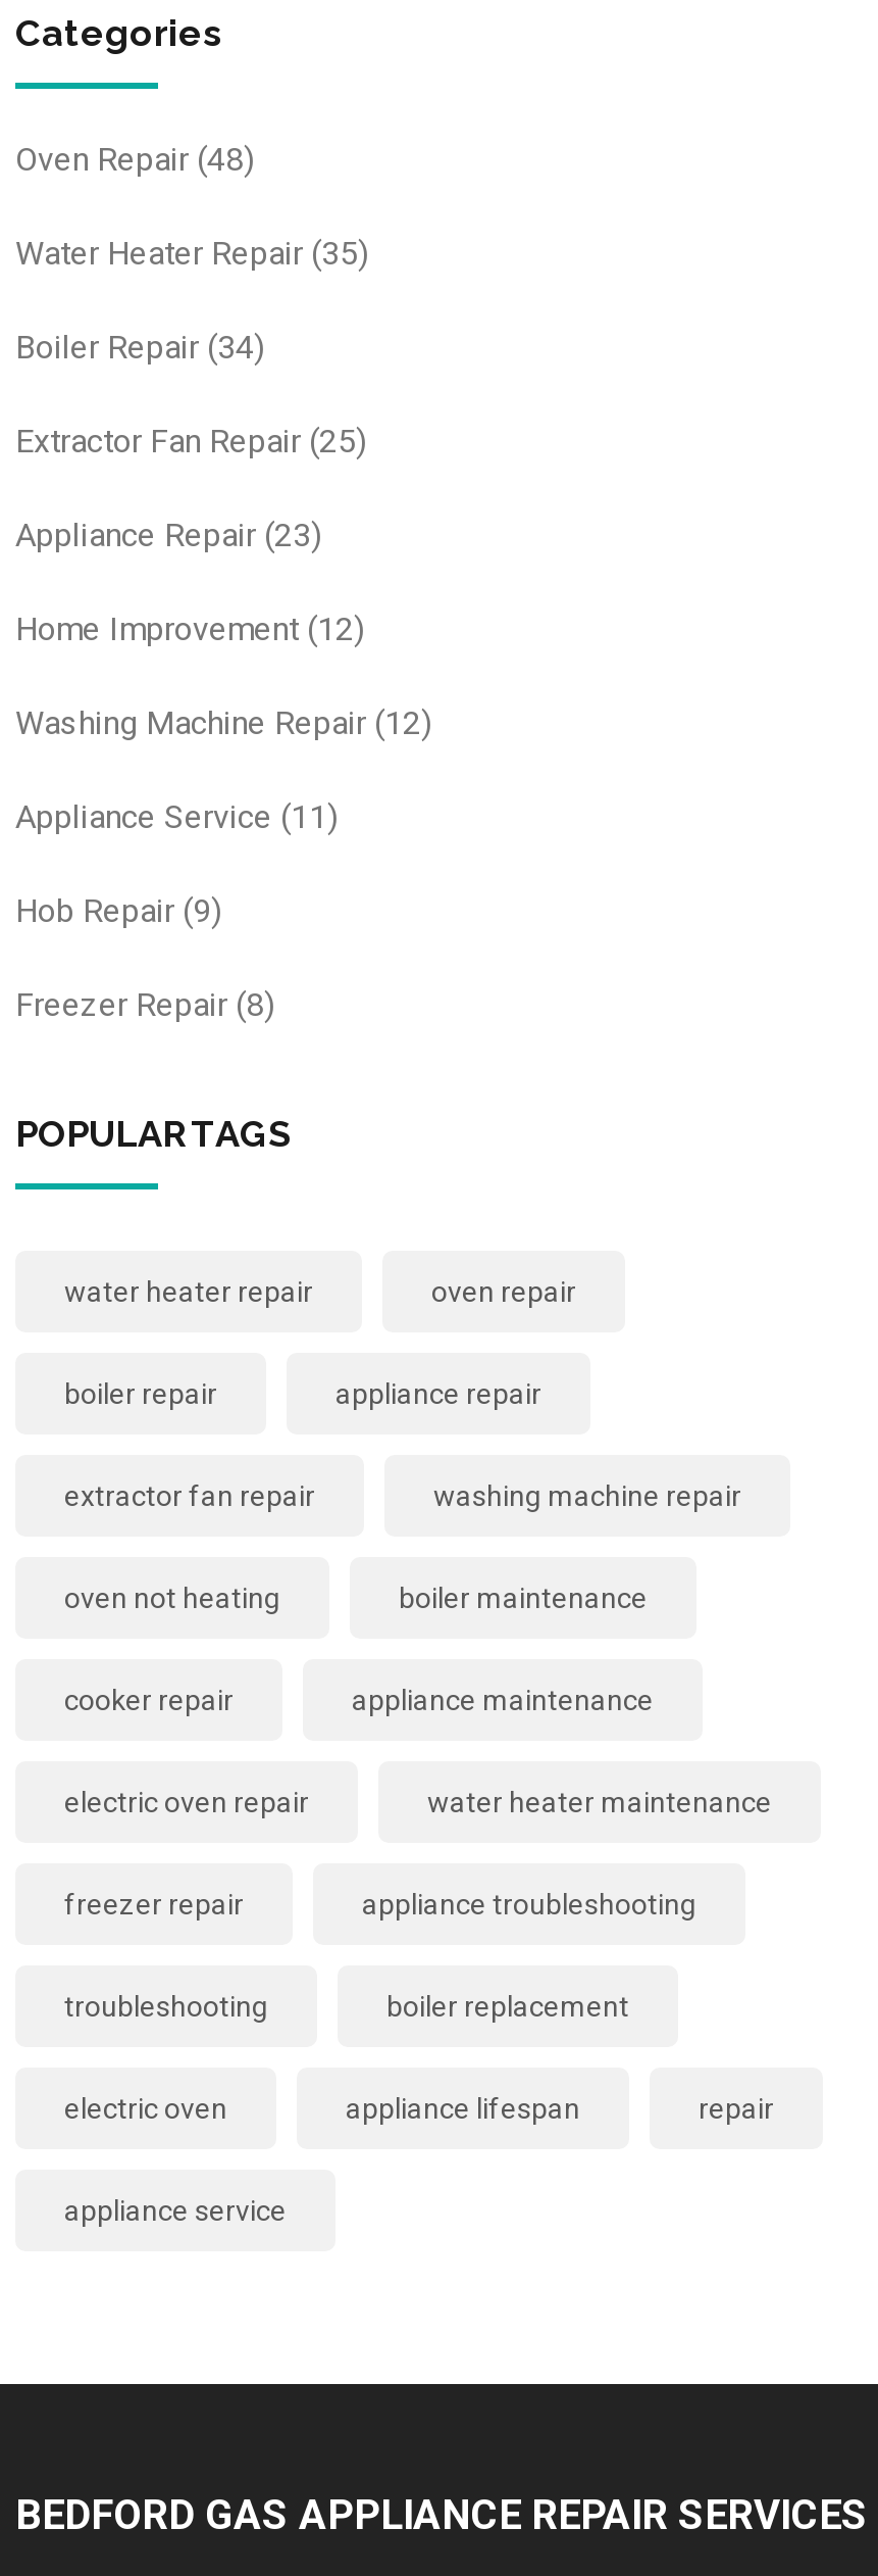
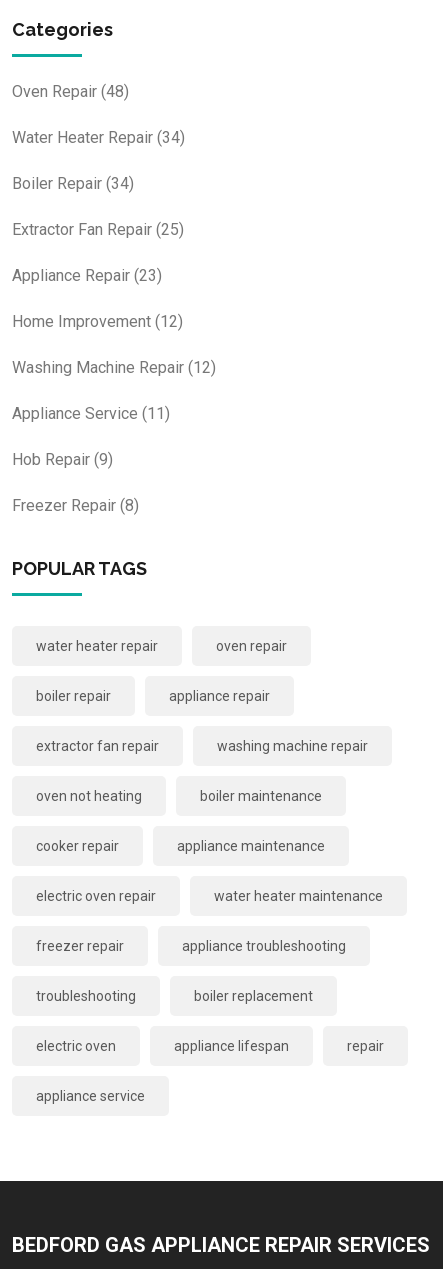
- Water Heater Repair (35)
+ Water Heater Repair (34)
